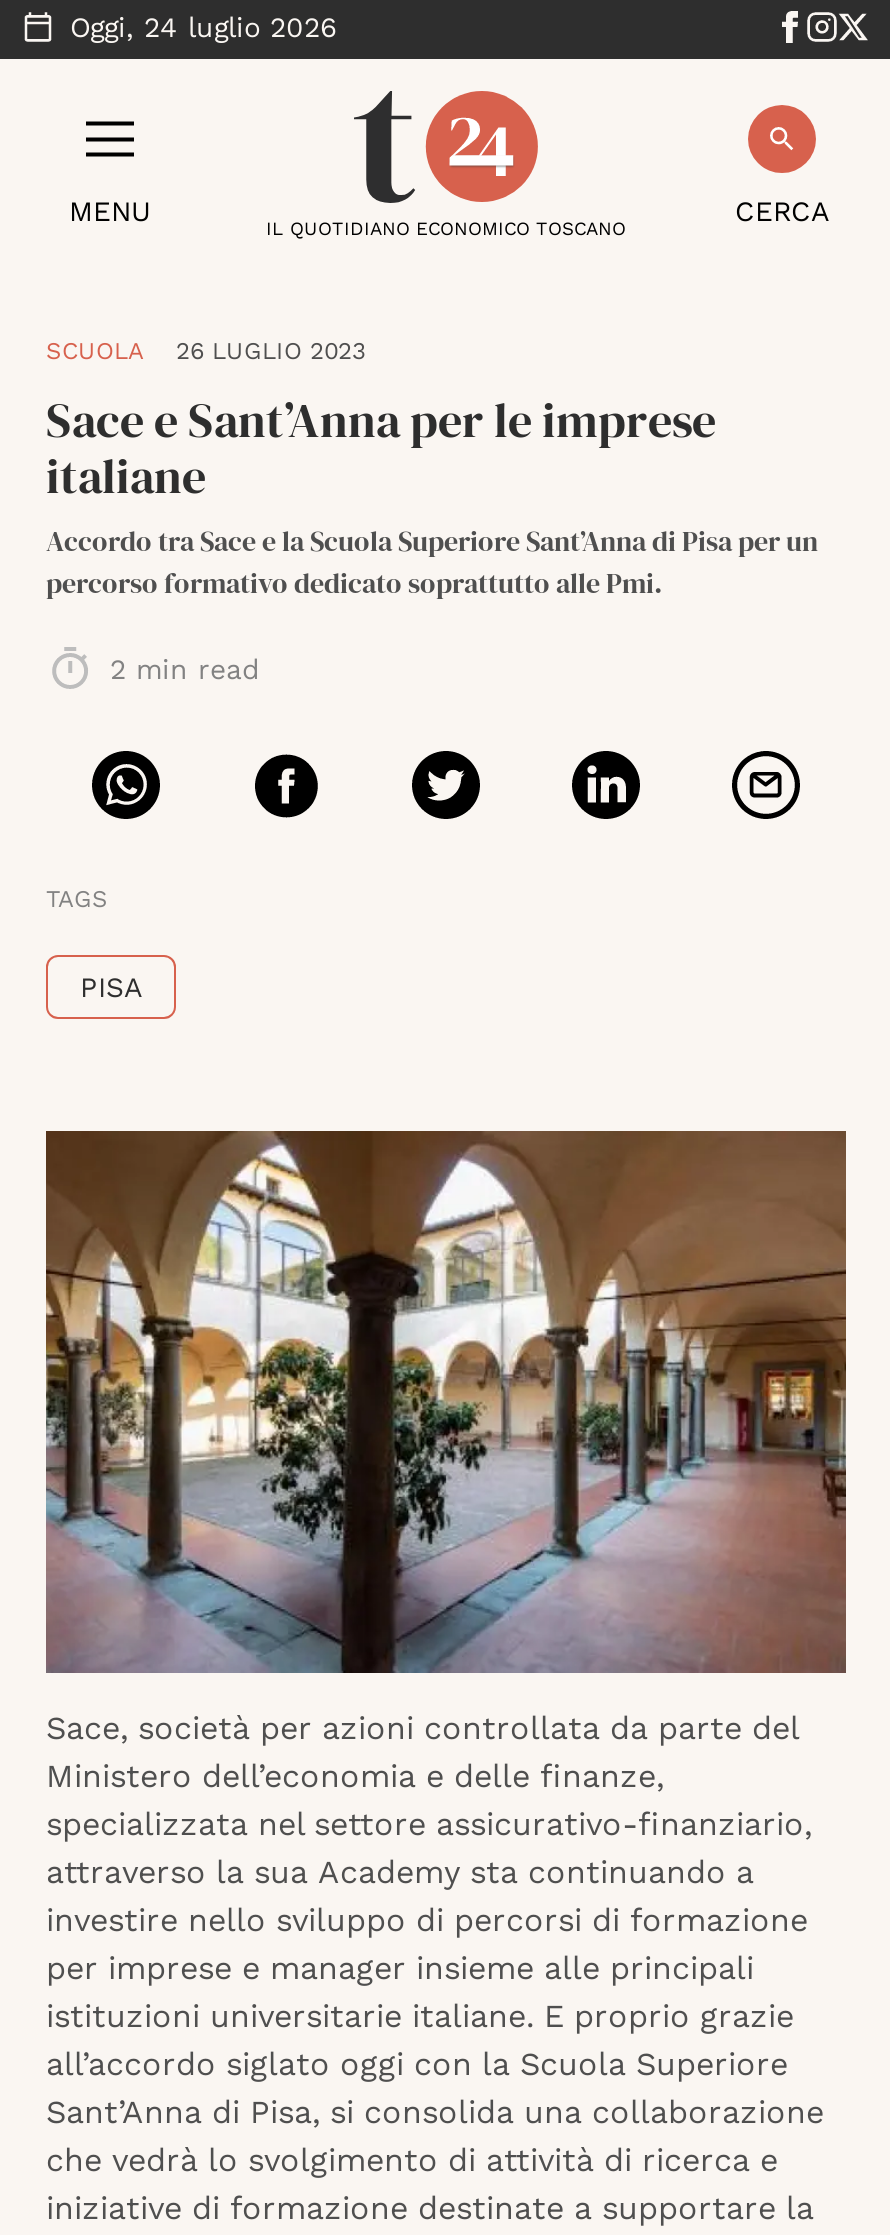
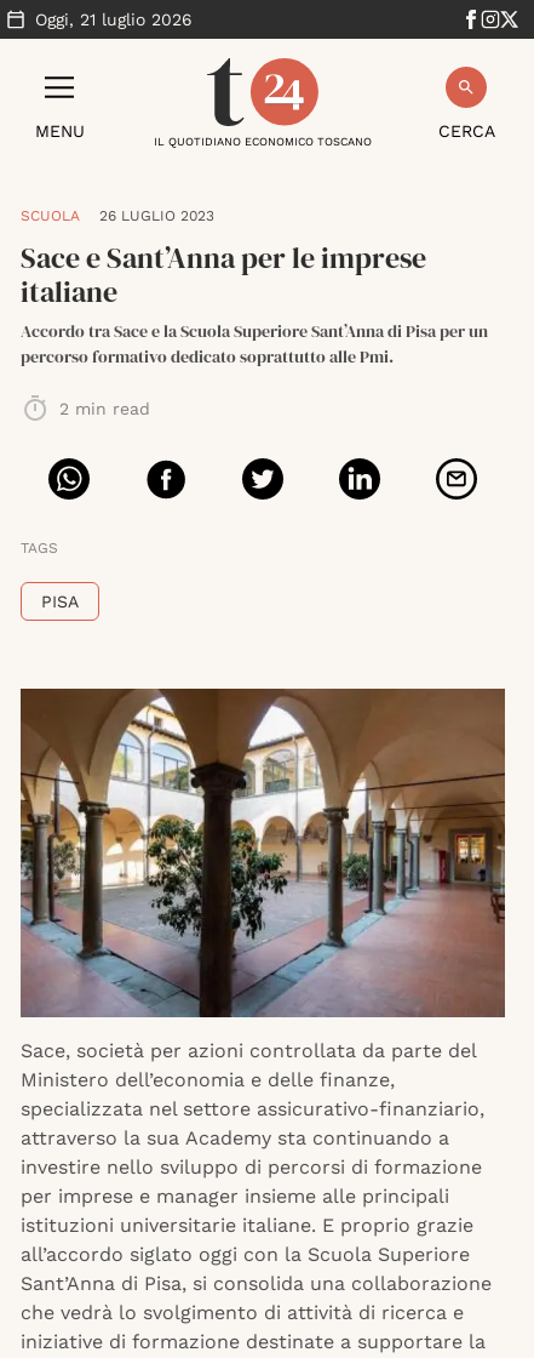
- Oggi, 24 luglio 2026
+ Oggi, 21 luglio 2026
